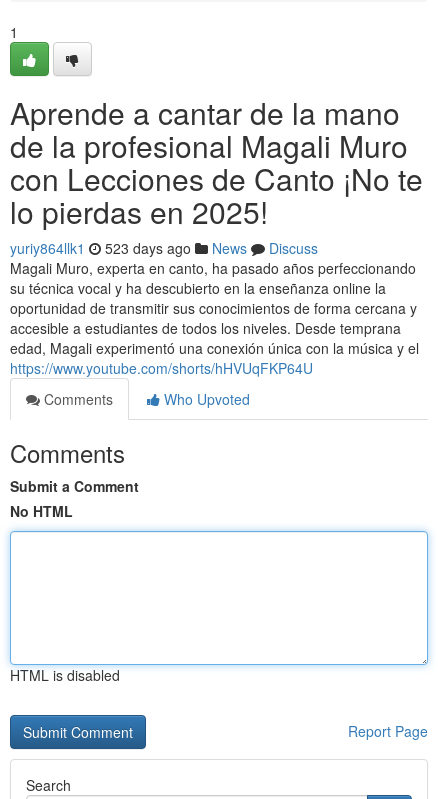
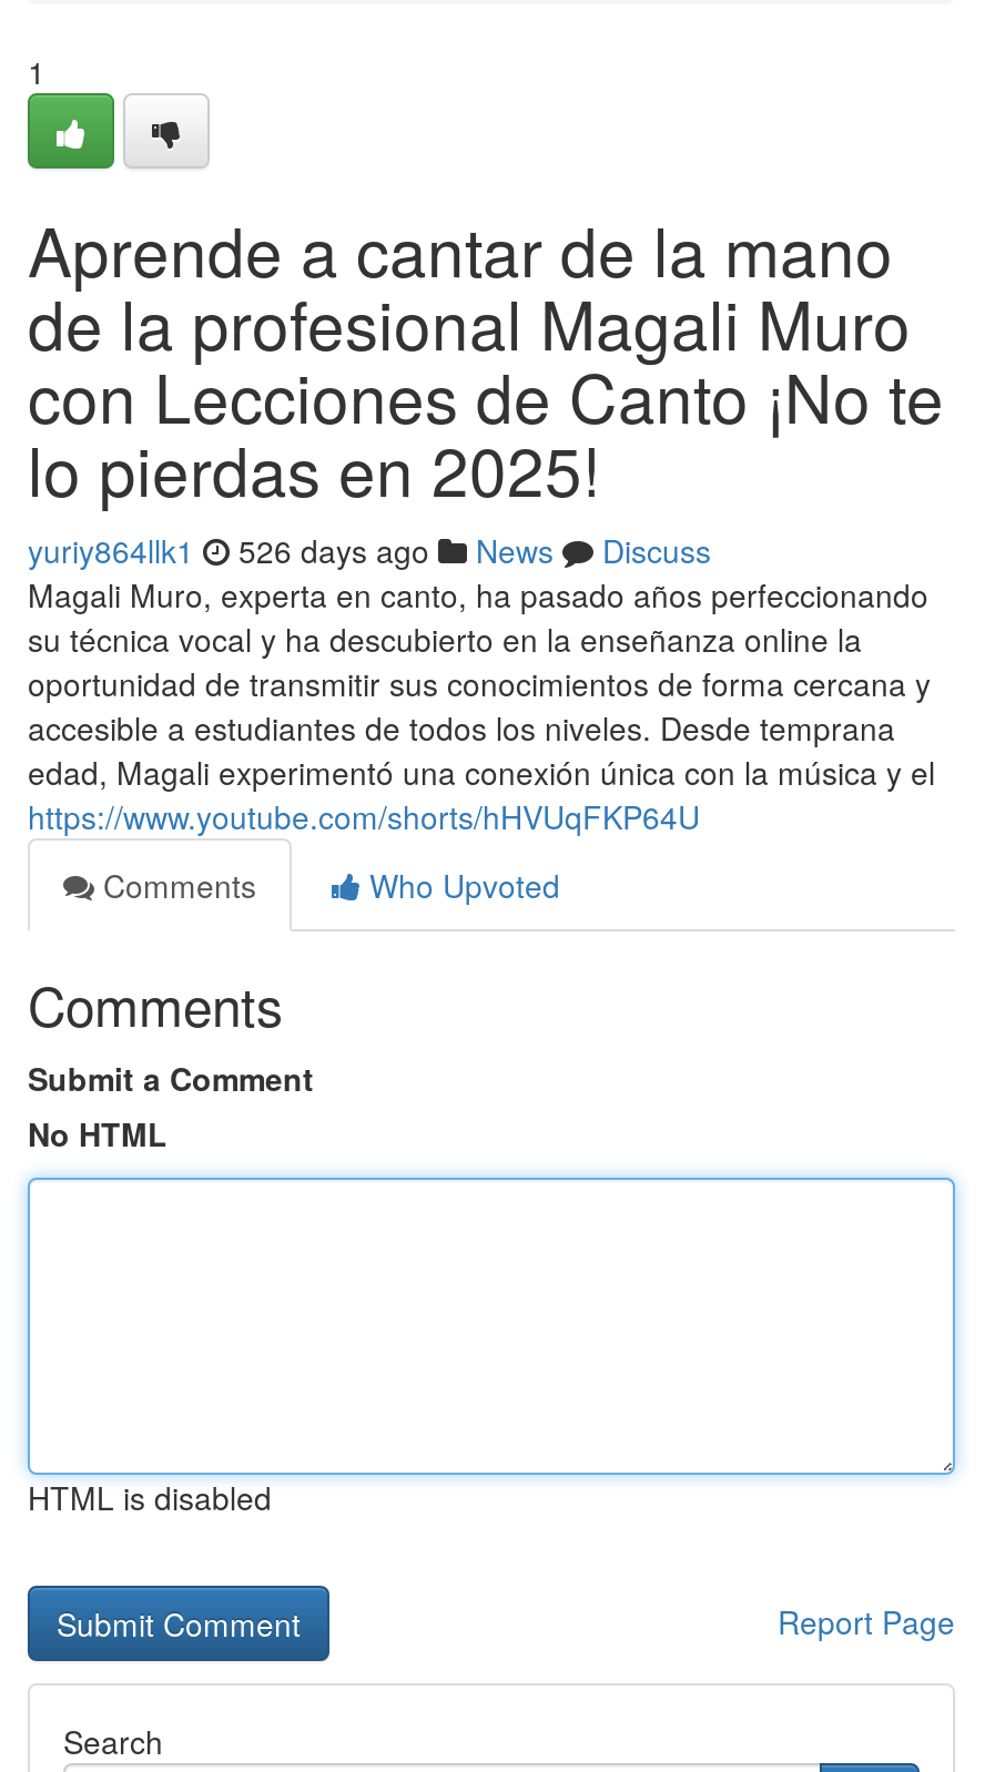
- yuriy864llk1 523 days ago News Discuss
+ yuriy864llk1 526 days ago News Discuss
